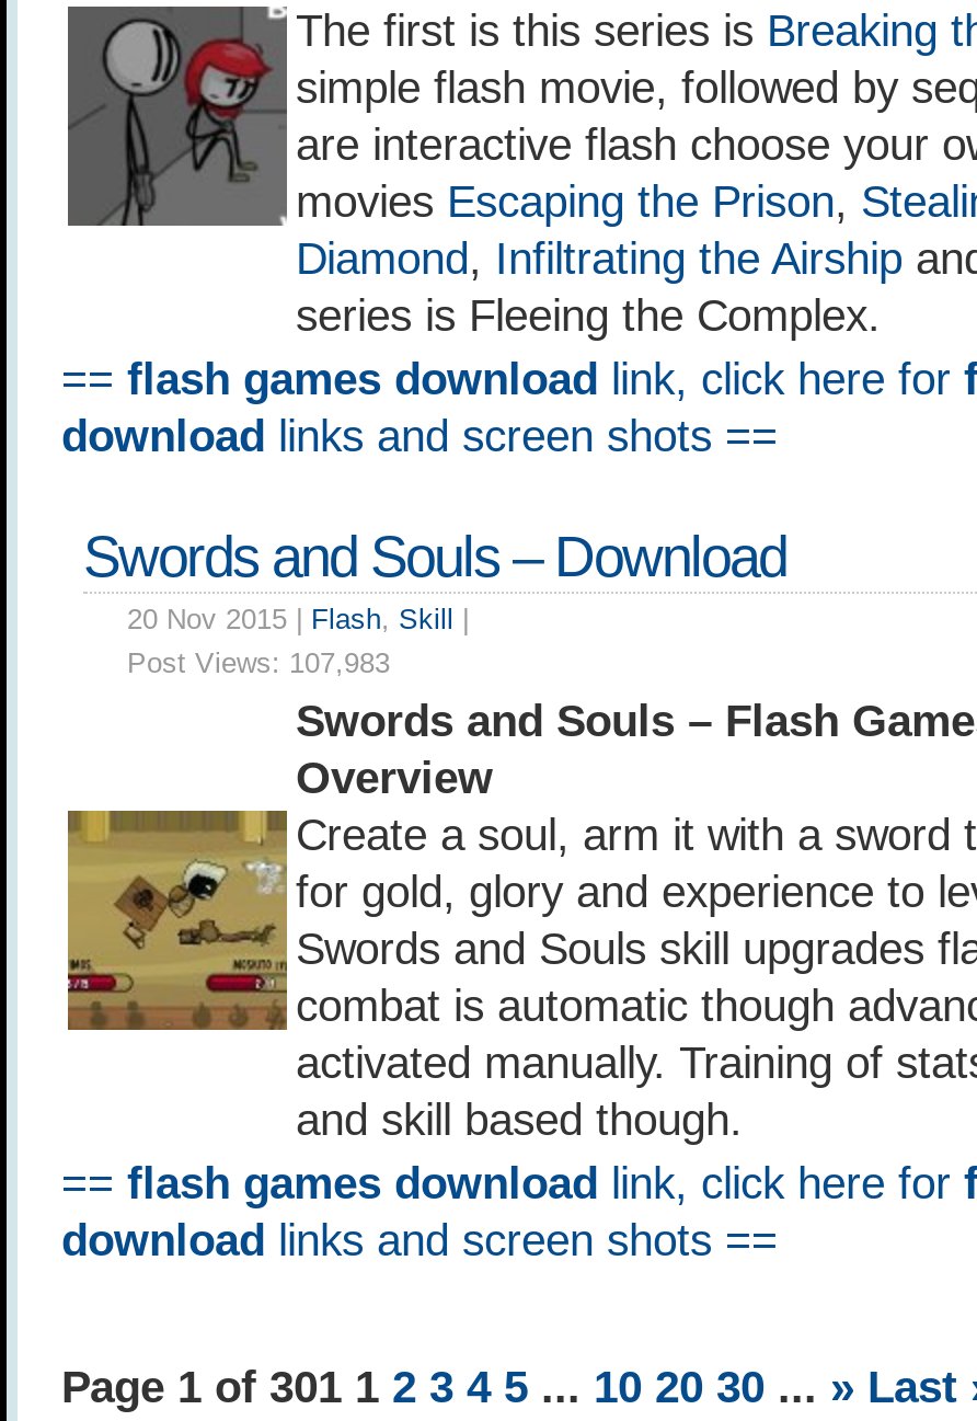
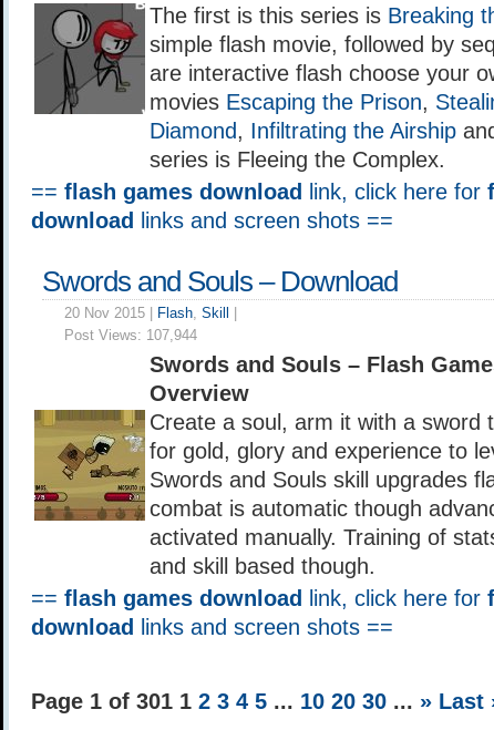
- Post Views: 107,983
+ Post Views: 107,944
